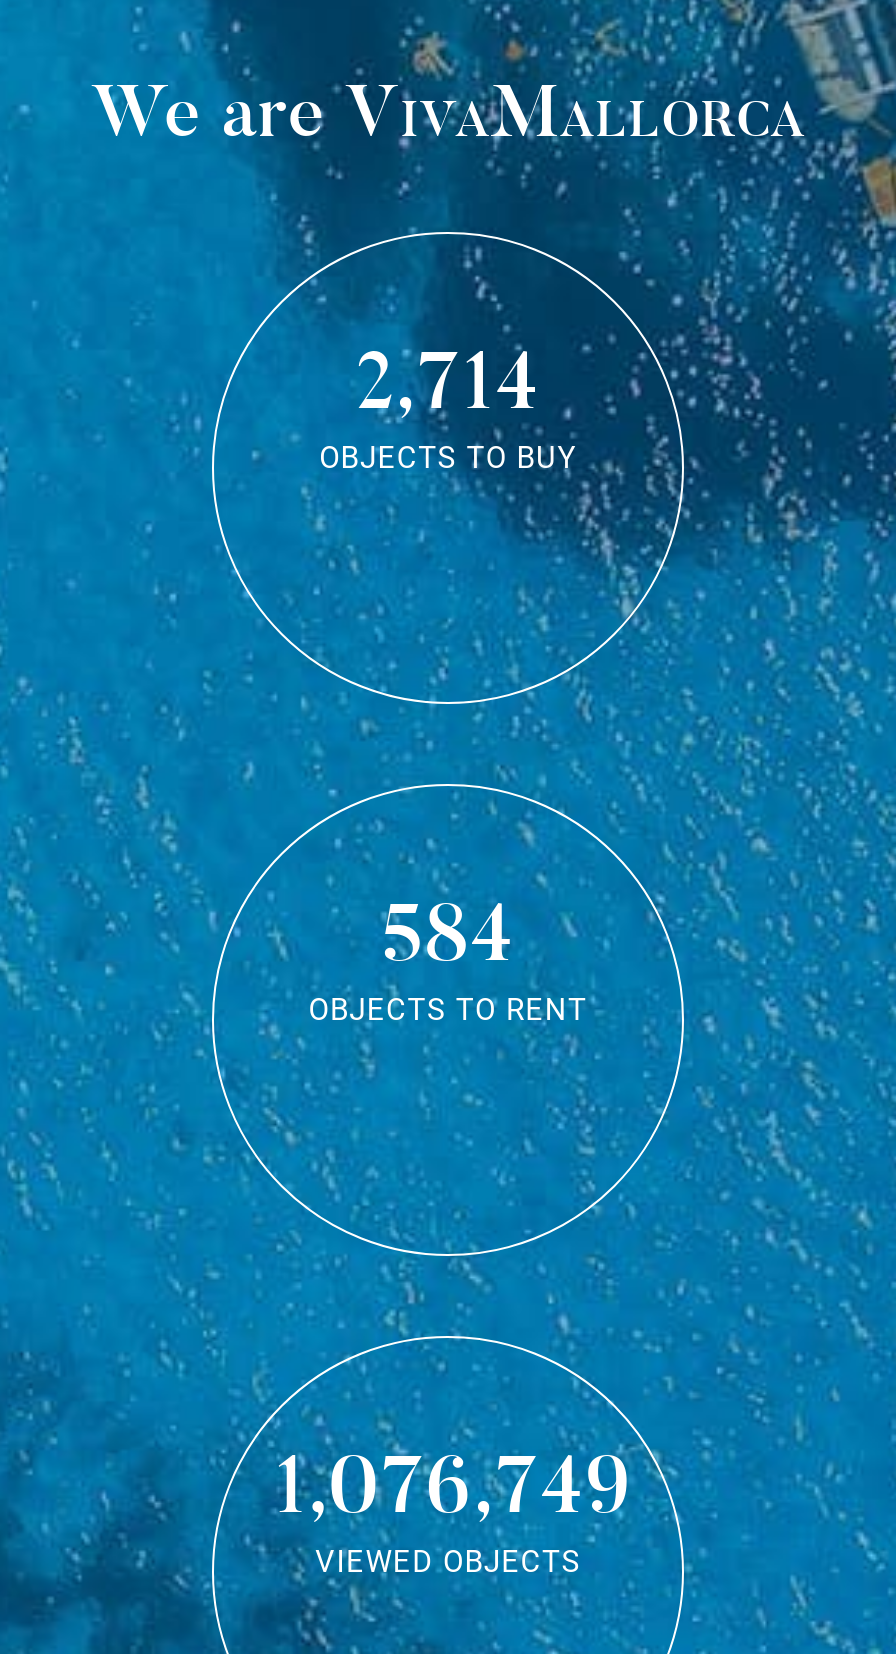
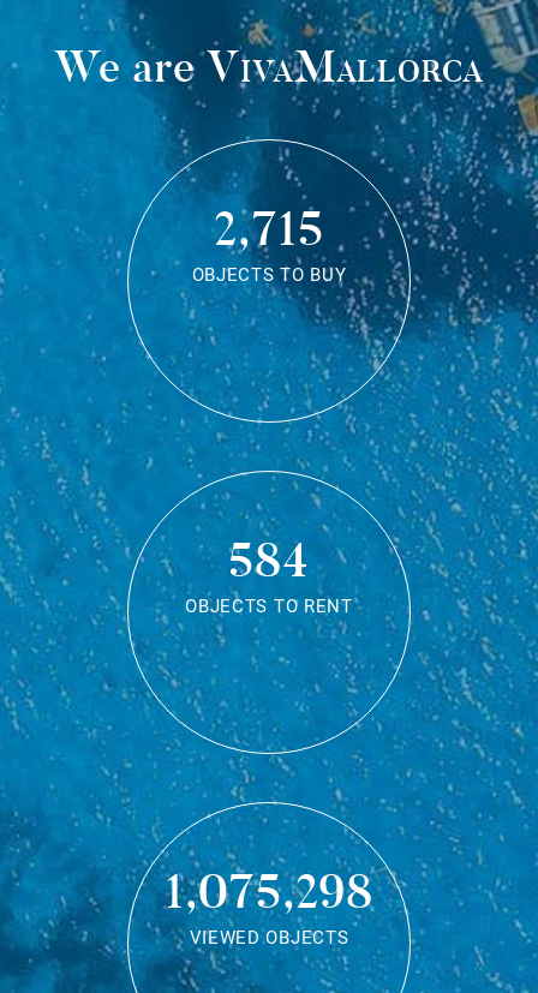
- 2,714
+ 2,715

- 1,076,749
+ 1,075,298
